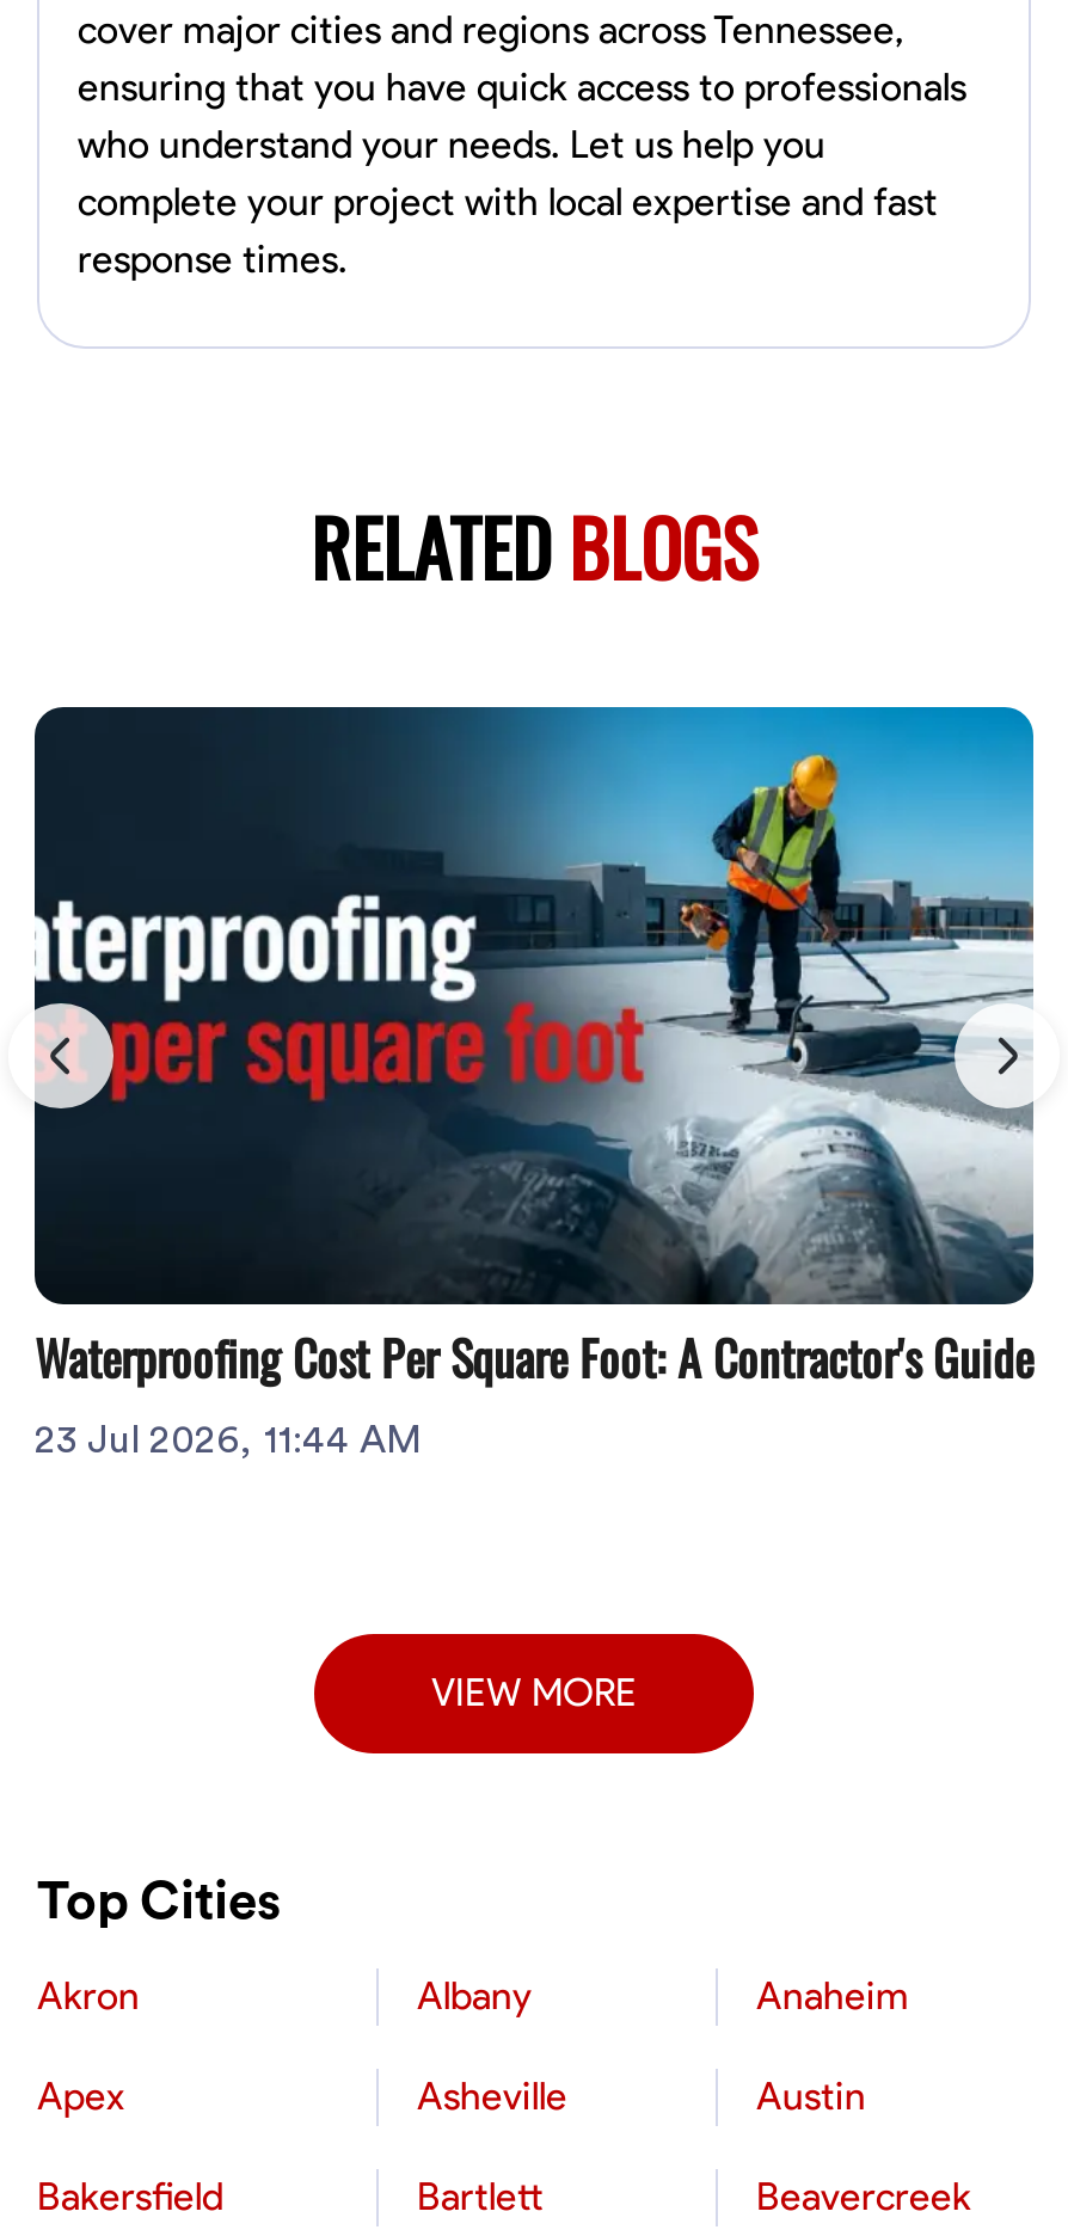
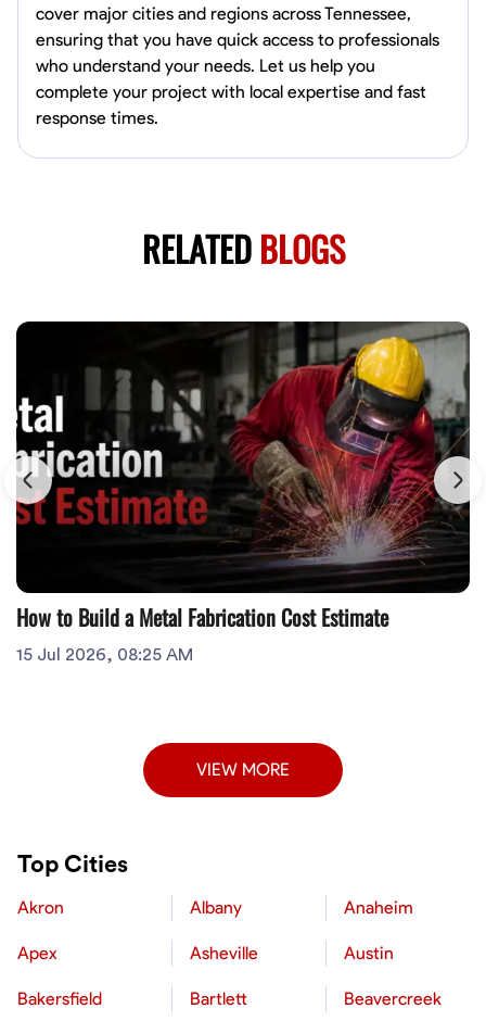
- [image]
- Waterproofing Cost Per Square Foot: A Contractor's Guide
- 23 Jul 2026, 11:44 AM
+ [image]
+ How to Build a Metal Fabrication Cost Estimate
+ 15 Jul 2026, 08:25 AM
